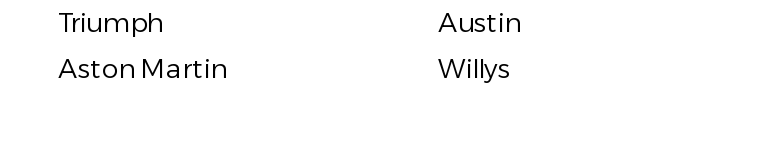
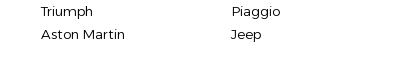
- Austin
+ Piaggio

- Willys
+ Jeep
